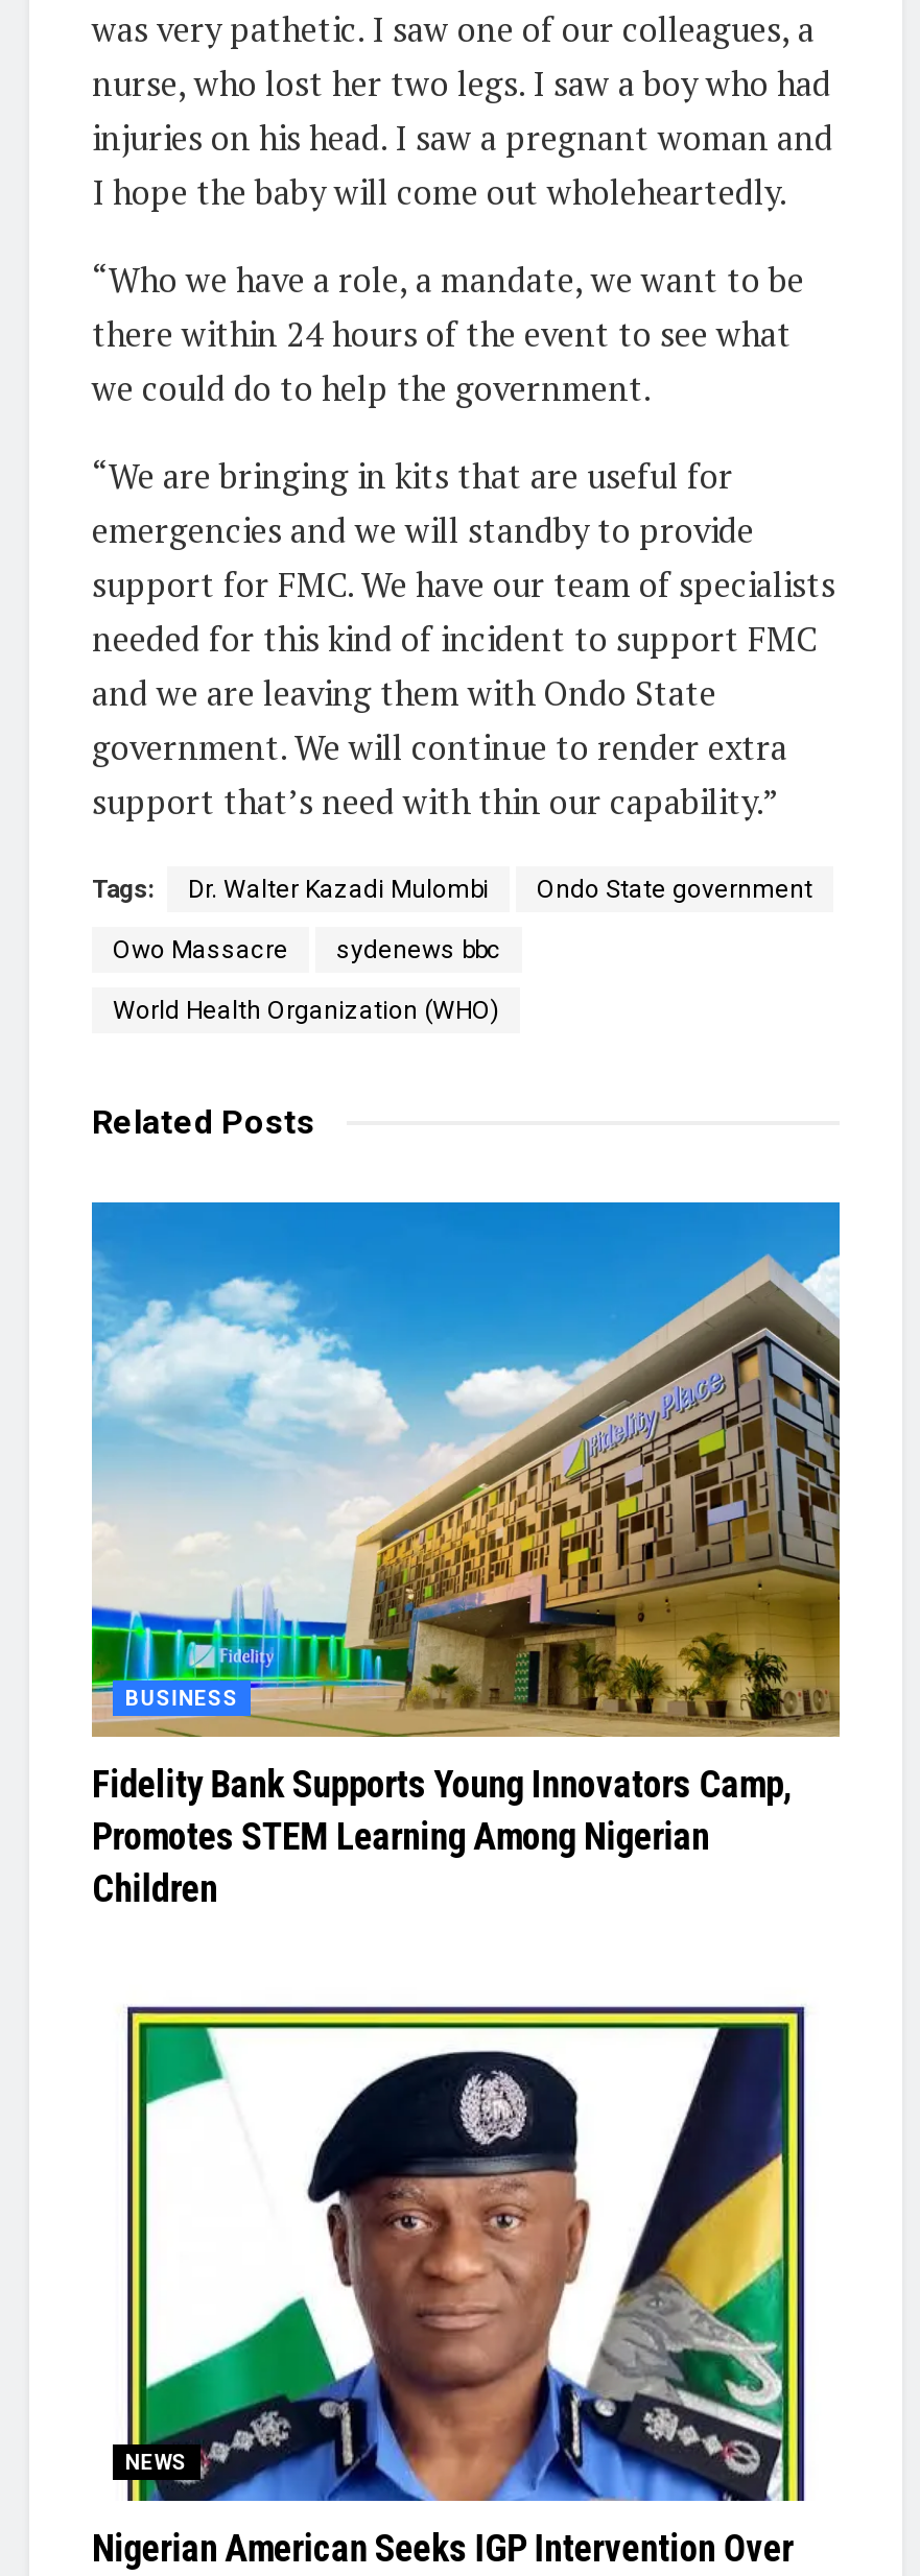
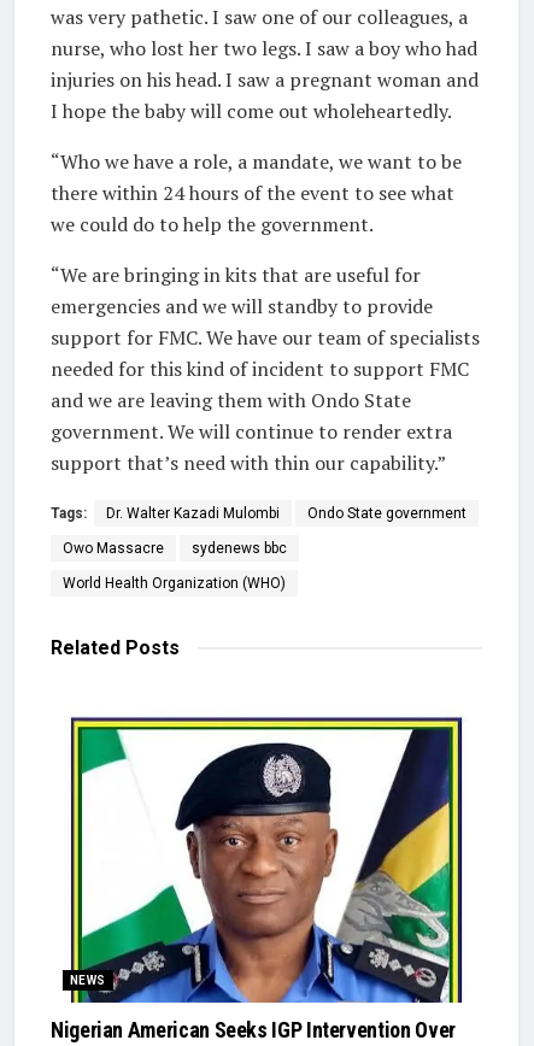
- [image]
- BUSINESS
- Fidelity Bank Supports Young Innovators Camp,
- Promotes STEM Learning Among Nigerian
- Children
